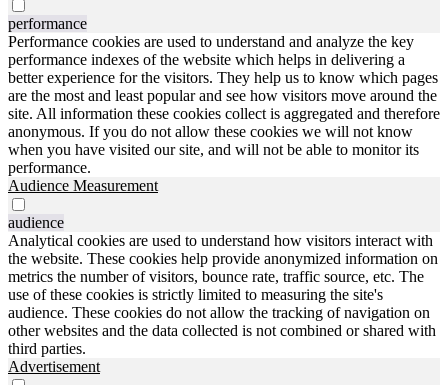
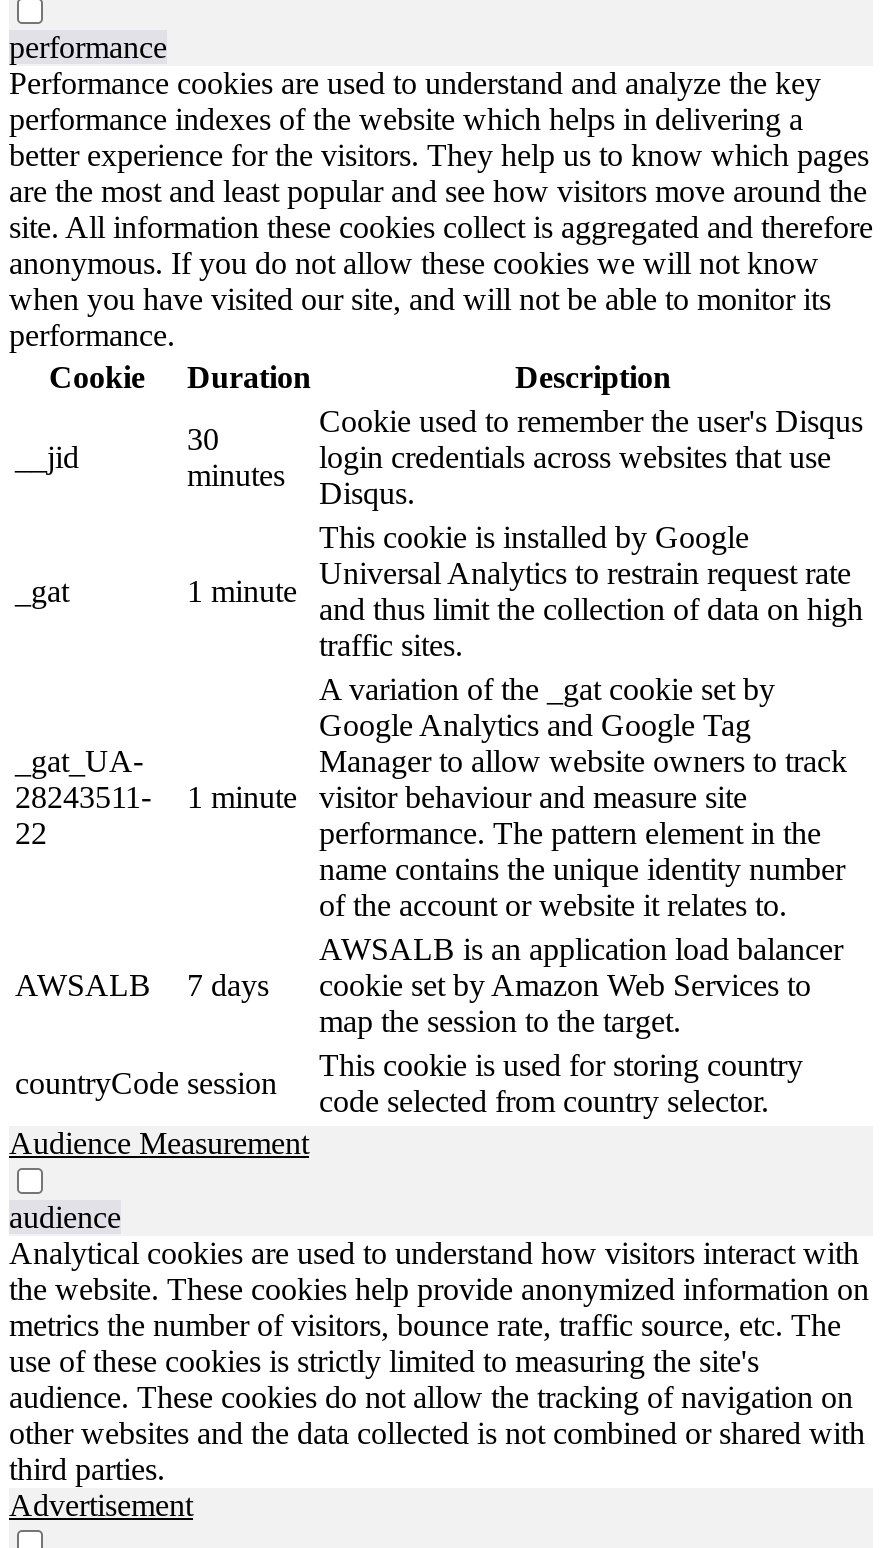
+ Cookie
+ Duration
+ Description
+ __jid

+ Cookie used to remember the user's Disqus
+ login credentials across websites that use
+ Disqus.
+ _gat
+ 1 minute

+ This cookie is installed by Google
+ Universal Analytics to restrain request rate
+ and thus limit the collection of data on high
+ traffic sites.
+ _gat_UA-
+ 28243511-
+ 22

+ A variation of the _gat cookie set by
+ Google Analytics and Google Tag
+ Manager to allow website owners to track
+ visitor behaviour and measure site
+ performance. The pattern element in the
+ name contains the unique identity number
+ of the account or website it relates to.
+ AWSALB
+ 7 days

+ AWSALB is an application load balancer
+ cookie set by Amazon Web Services to
+ map the session to the target.
+ countryCode session

+ 30
+ minutes

+ 1 minute

+ This cookie is used for storing country
+ code selected from country selector.
